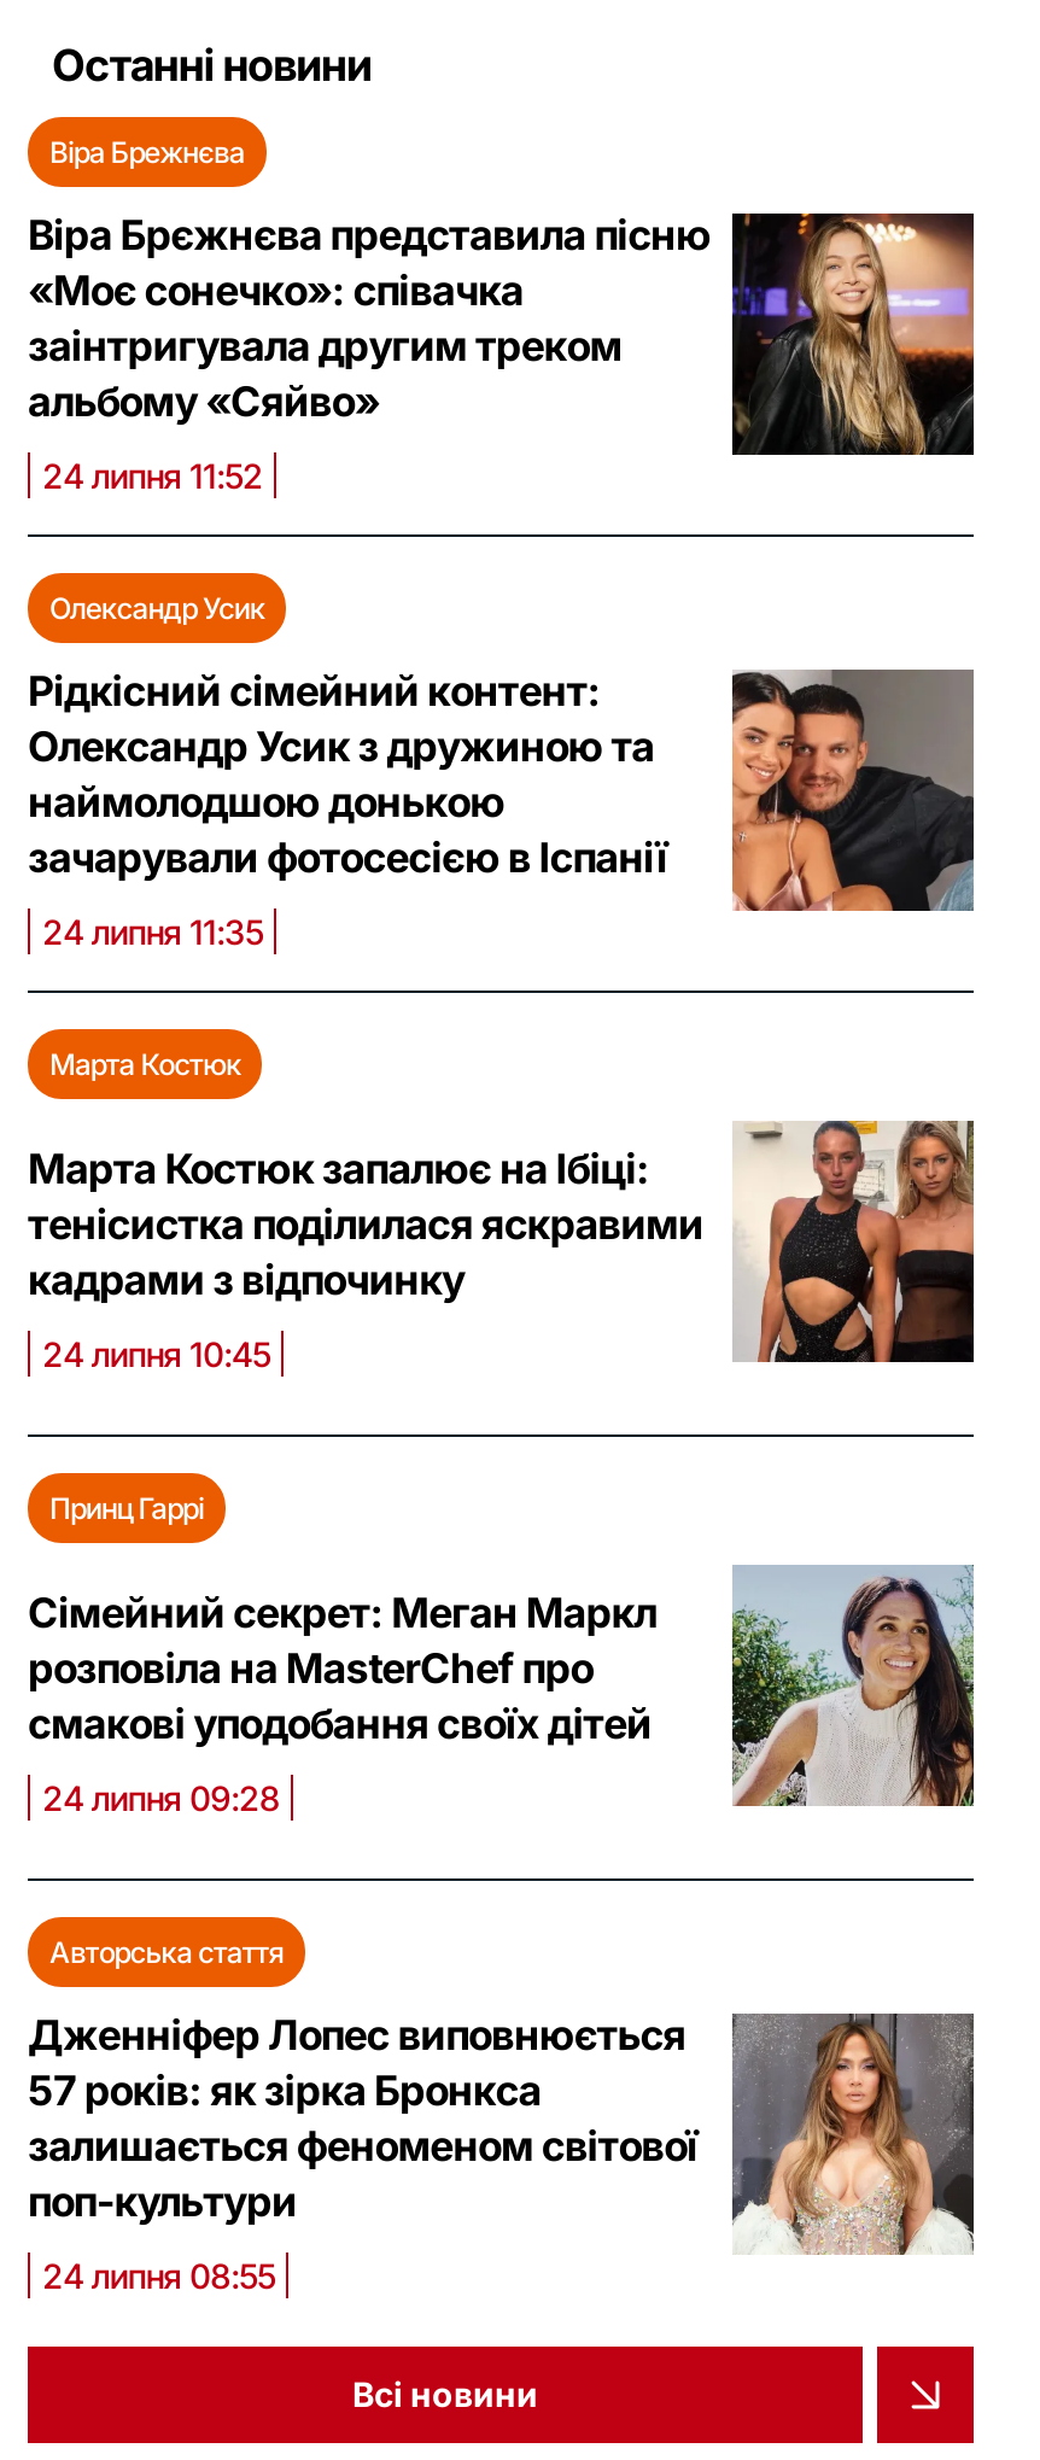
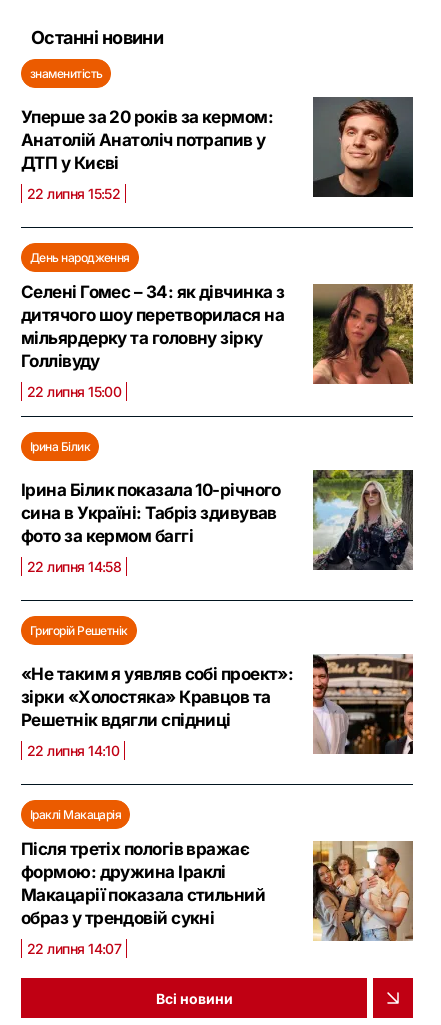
- Віра Брежнєва
+ знаменитість

- [image]
- Віра Брєжнєва представила пісню
- «Моє сонечко»: співачка
- заінтригувала другим треком
- альбому «Сяйво»
+ [image]
+ Уперше за 20 років за кермом:
+ Анатолій Анатоліч потрапив у
+ ДТП у Києві

- 24 липня 11:52
+ 22 липня 15:52

- Олександр Усик
+ День народження

- [image]
- Рідкісний сімейний контент:
- Олександр Усик з дружиною та
- наймолодшою донькою
- зачарували фотосесією в Іспанії
+ [image]
+ Селені Гомес – 34: як дівчинка з
+ дитячого шоу перетворилася на
+ мільярдерку та головну зірку
+ Голлівуду

- 24 липня 11:35
+ 22 липня 15:00

- Марта Костюк
+ Ірина Білик

- [image]
- Марта Костюк запалює на Ібіці:
- тенісистка поділилася яскравими
- кадрами з відпочинку
+ [image]
+ Ірина Білик показала 10-річного
+ сина в Україні: Табріз здивував
+ фото за кермом баггі

- 24 липня 10:45
+ 22 липня 14:58

- Принц Гаррі
+ Григорій Решетнік

- [image]
- Сімейний секрет: Меган Маркл
- розповіла на MasterChef про
- смакові уподобання своїх дітей
+ [image]
+ «Не таким я уявляв собі проект»:
+ зірки «Холостяка» Кравцов та
+ Решетнік вдягли спідниці

- 24 липня 09:28
+ 22 липня 14:10

- Авторська стаття
+ Іраклі Макацарія

- Дженніфер Лопес виповнюється
- 57 років: як зірка Бронкса
- залишається феноменом світової
- поп-культури
+ Після третіх пологів вражає
+ формою: дружина Іраклі
+ Макацарії показала стильний
+ образ у трендовій сукні

- [image]
+ [image]

- 24 липня 08:55
+ 22 липня 14:07
